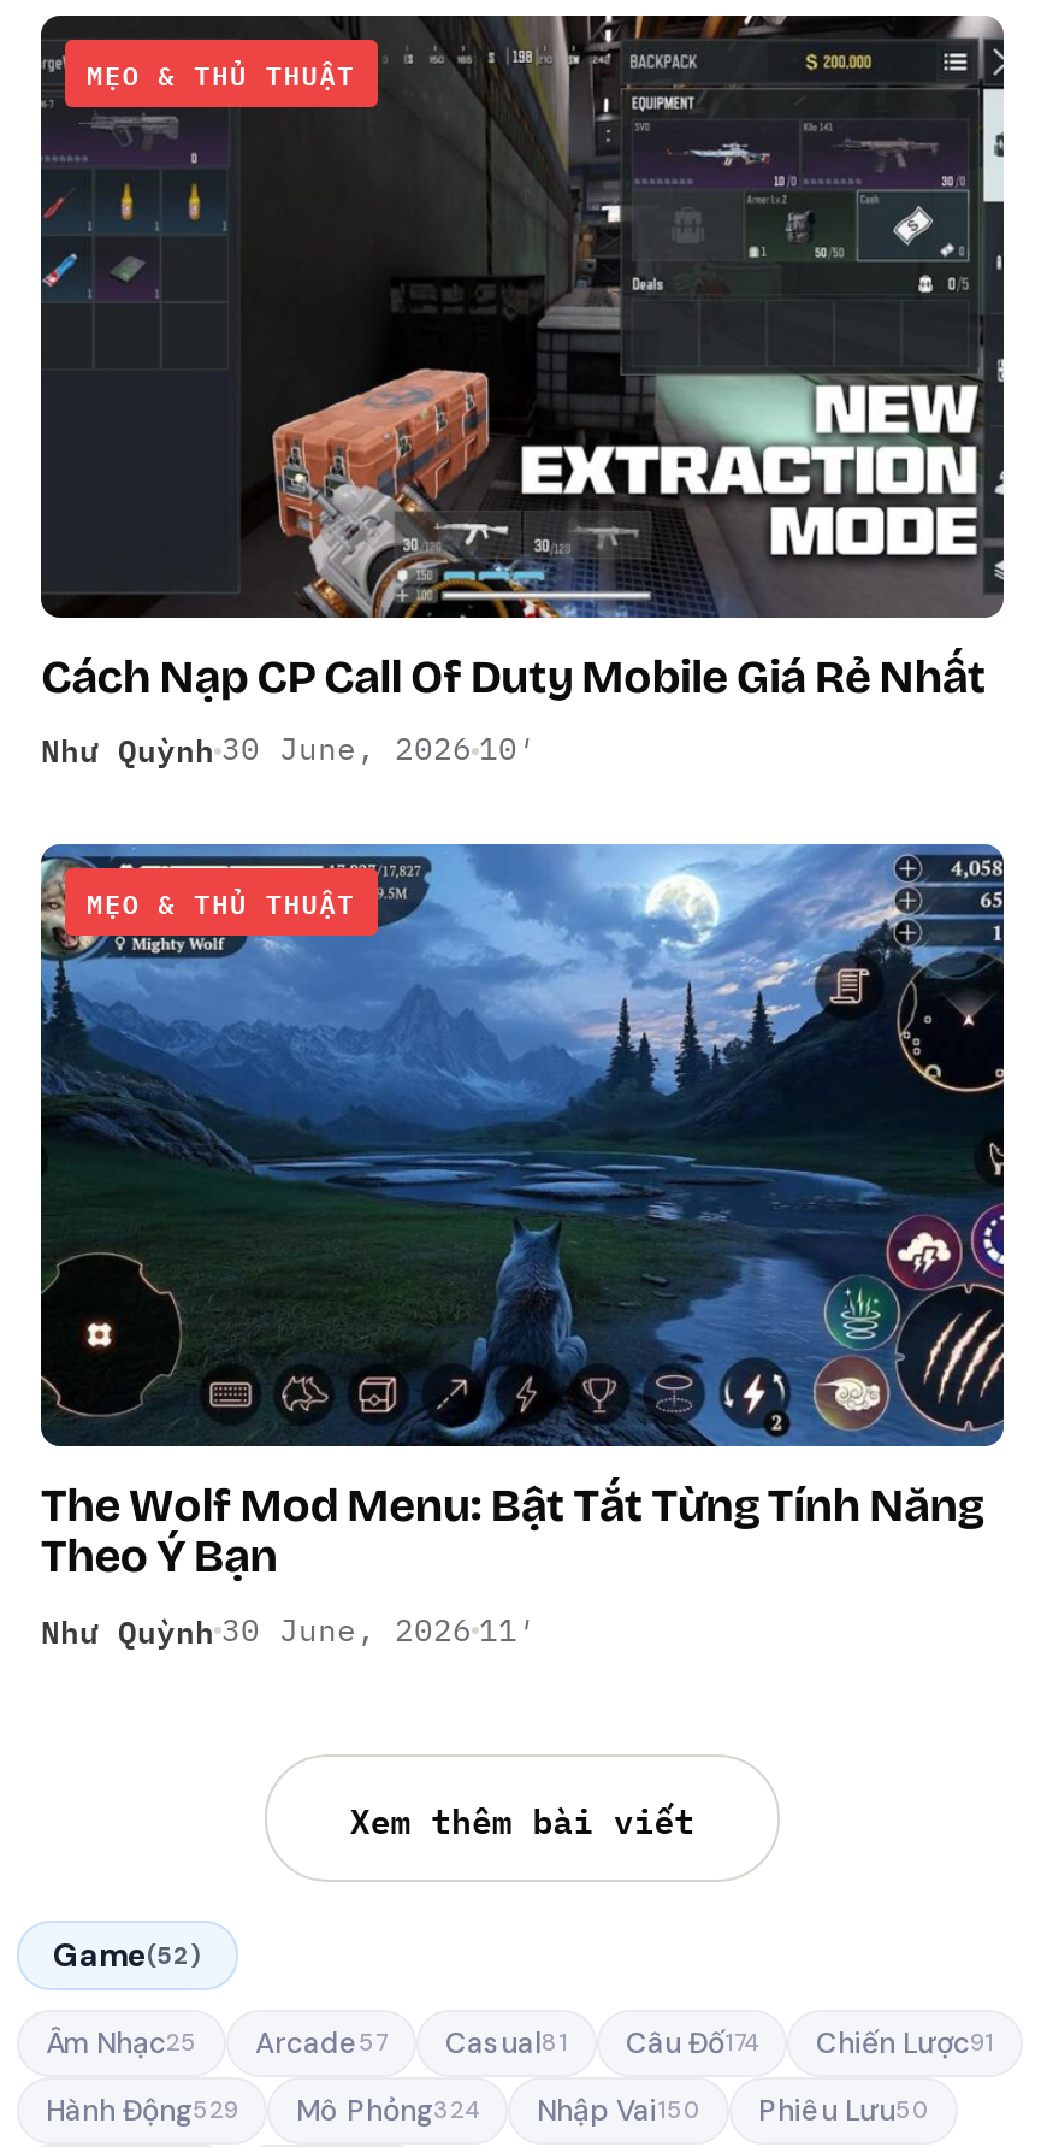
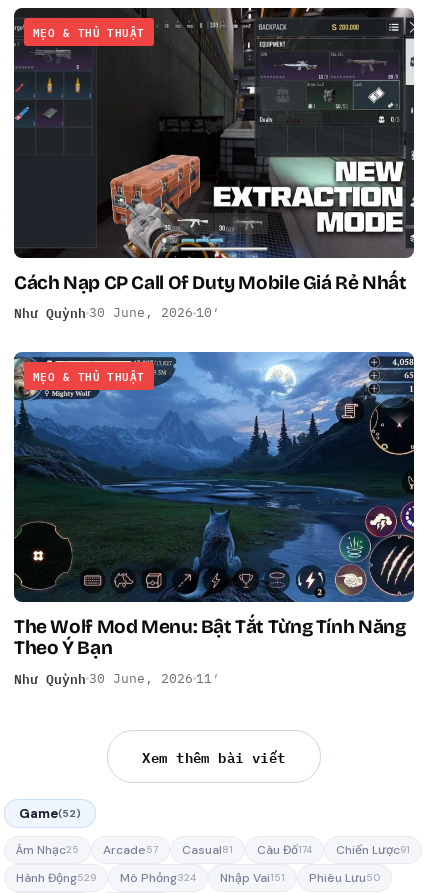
- Hành Động529 Mô Phỏng324 Nhập Vai150 Phiêu Lưu50
+ Hành Động529 Mô Phỏng324 Nhập Vai151 Phiêu Lưu50
